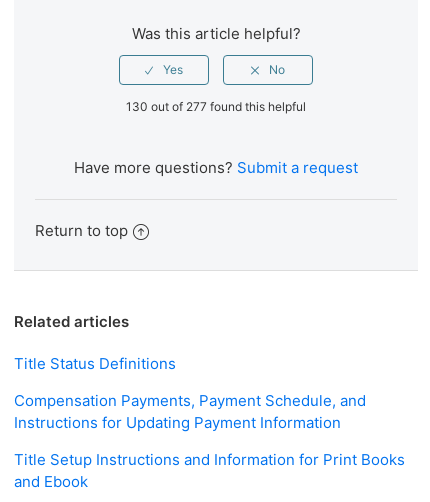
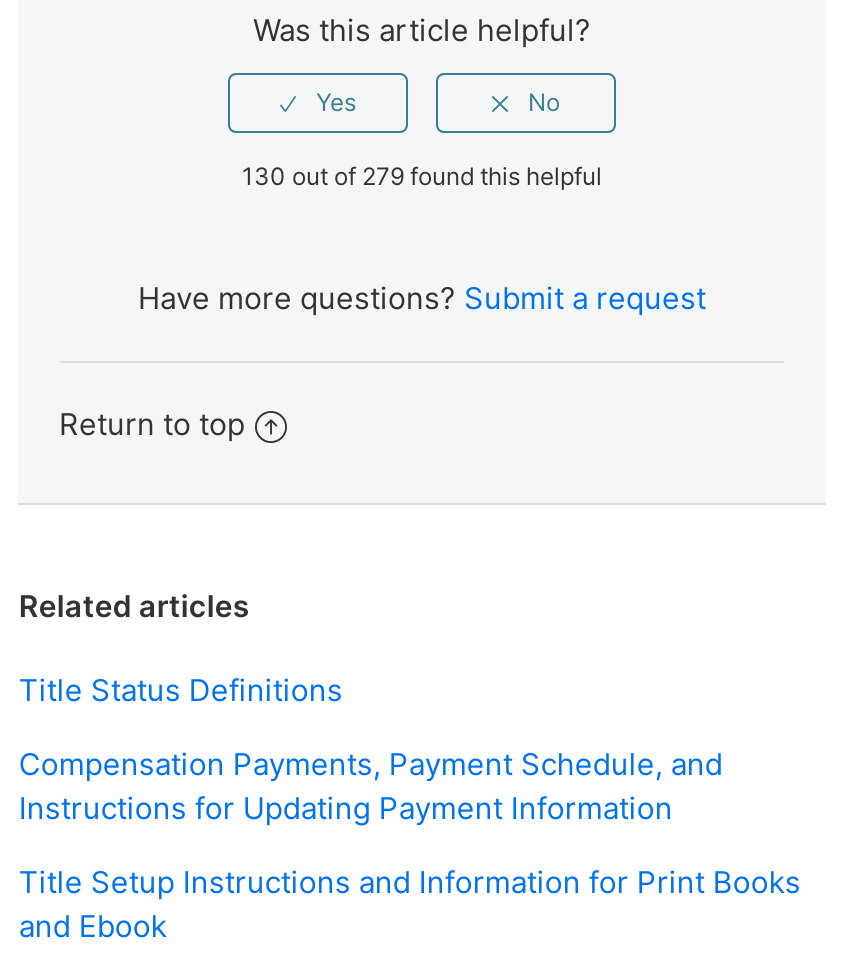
- 130 out of 277 found this helpful
+ 130 out of 279 found this helpful
